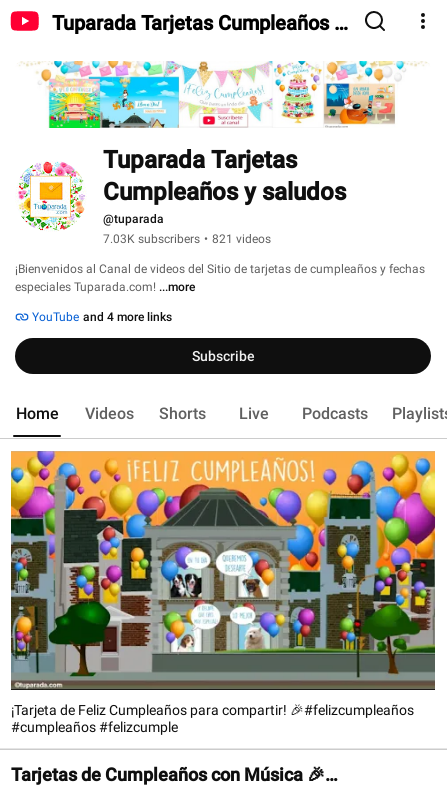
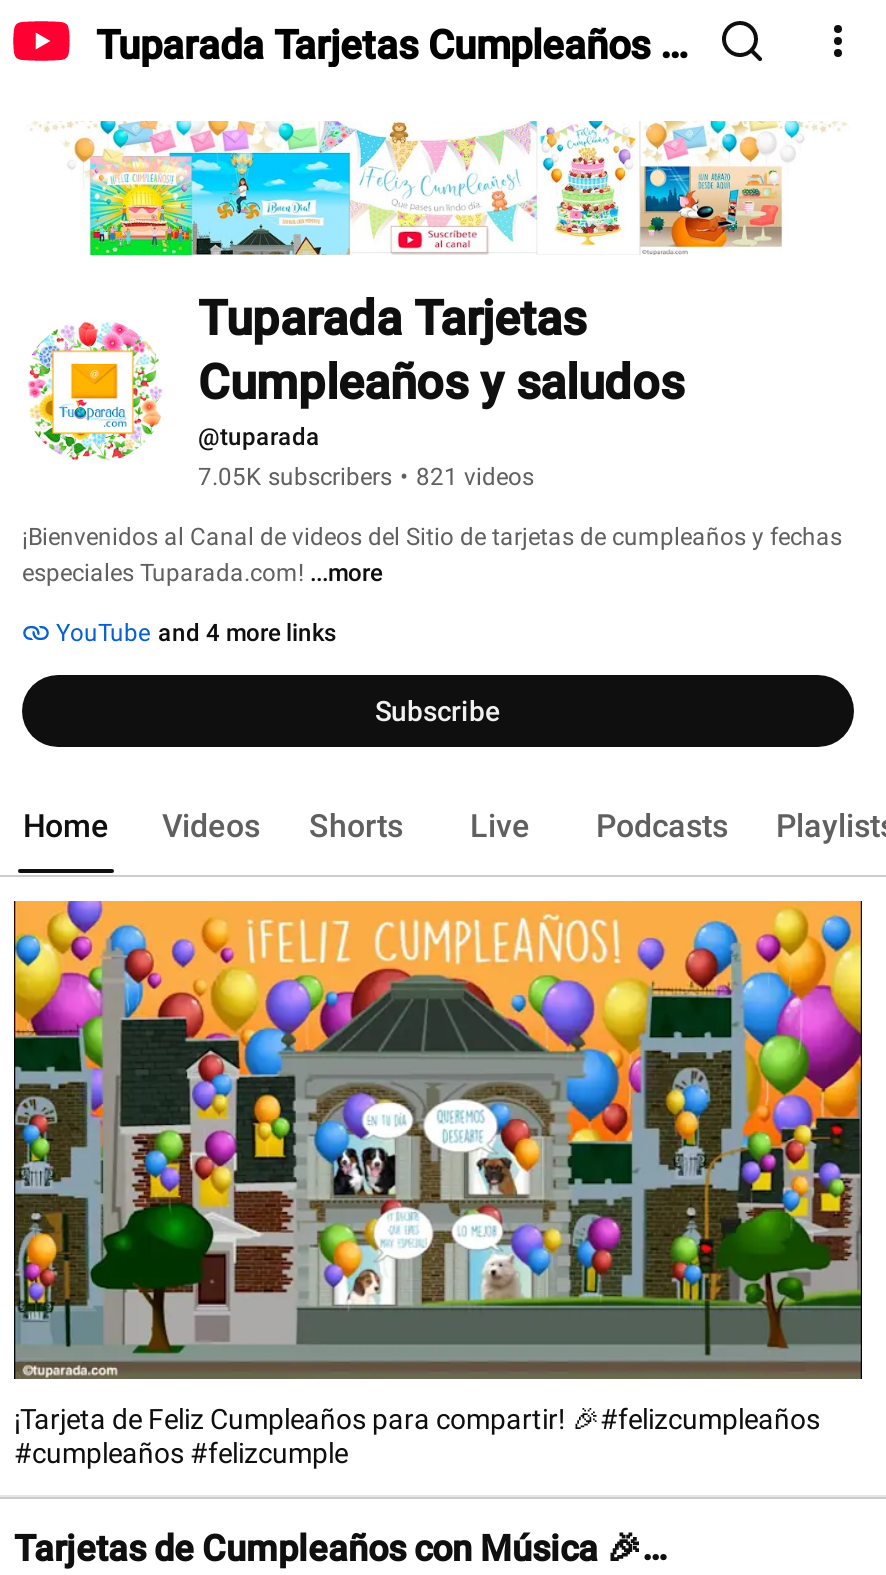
- 7.03K subscribers • 821 videos
+ 7.05K subscribers • 821 videos
